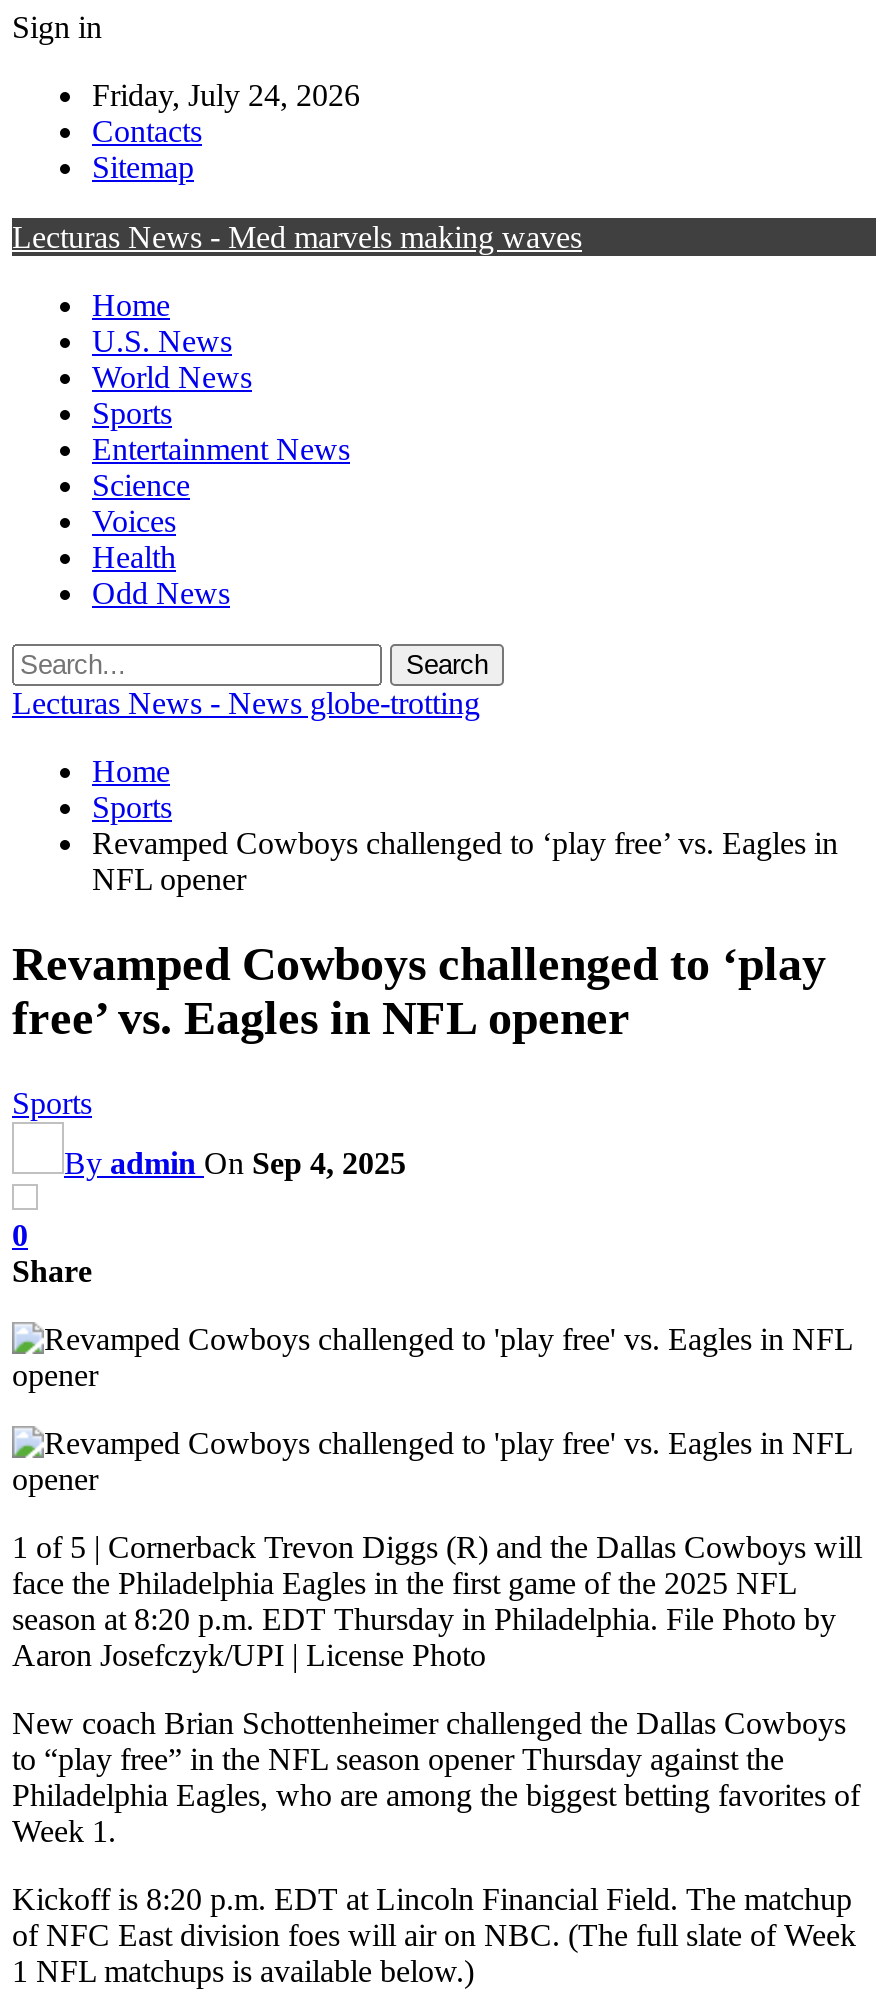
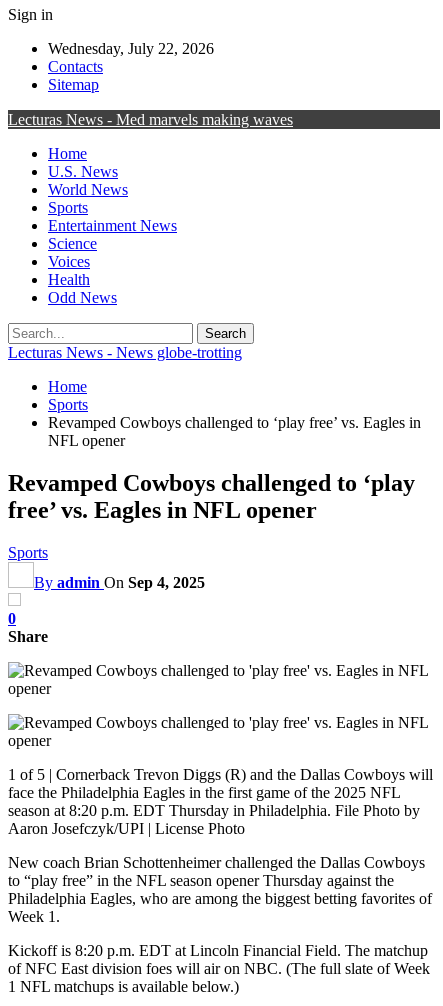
- Friday, July 24, 2026
+ Wednesday, July 22, 2026
